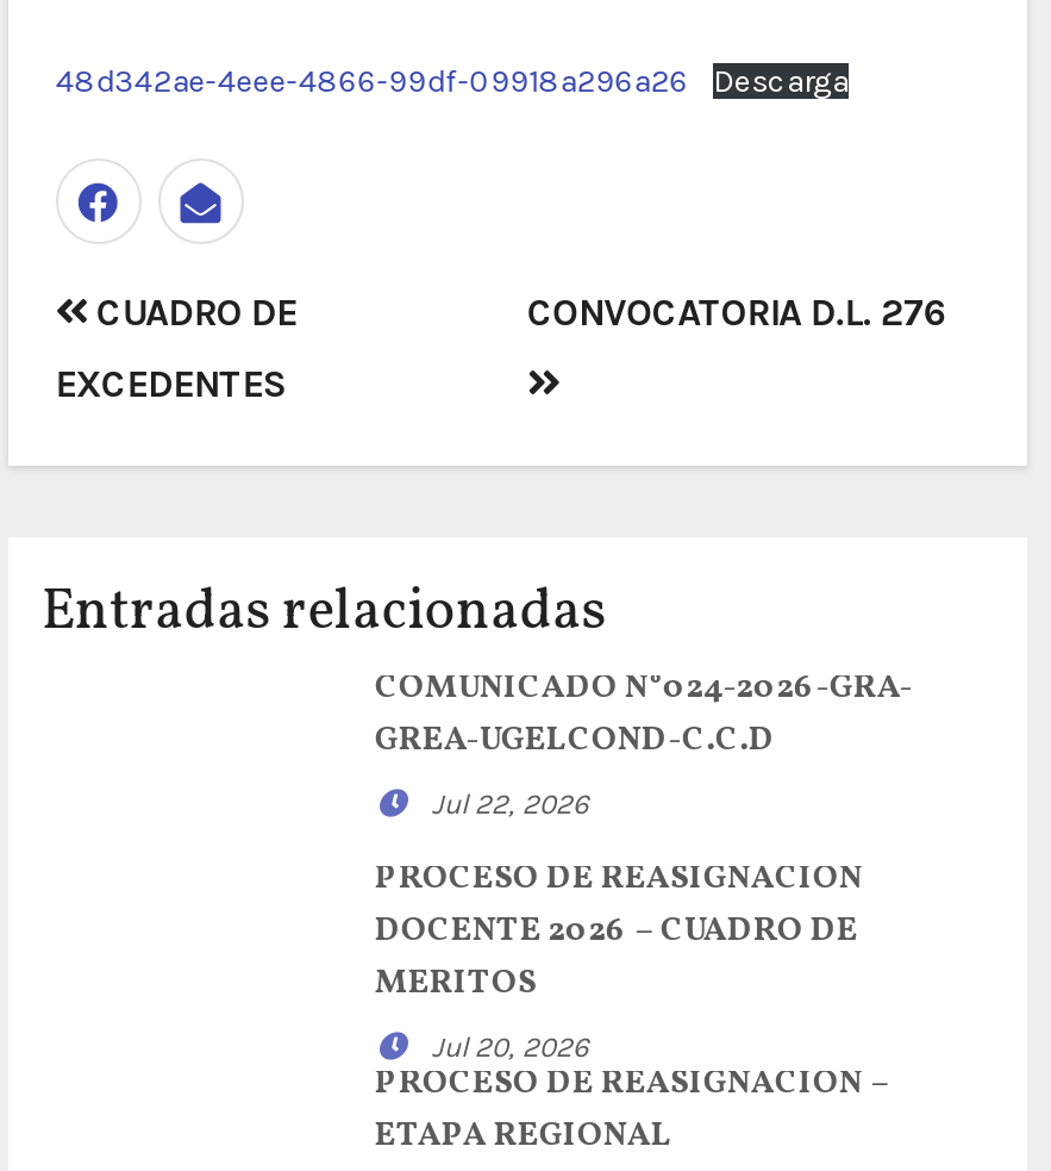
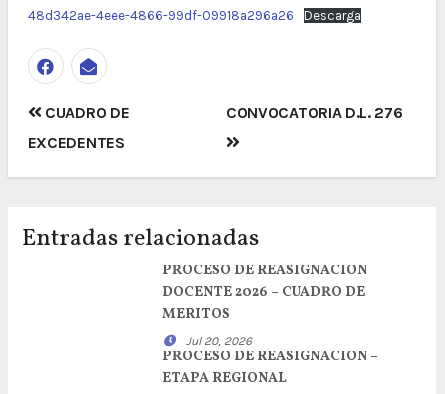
- COMUNICADO N°024-2026-GRA-
- GREA-UGELCOND-C.C.D
- Jul 22, 2026
